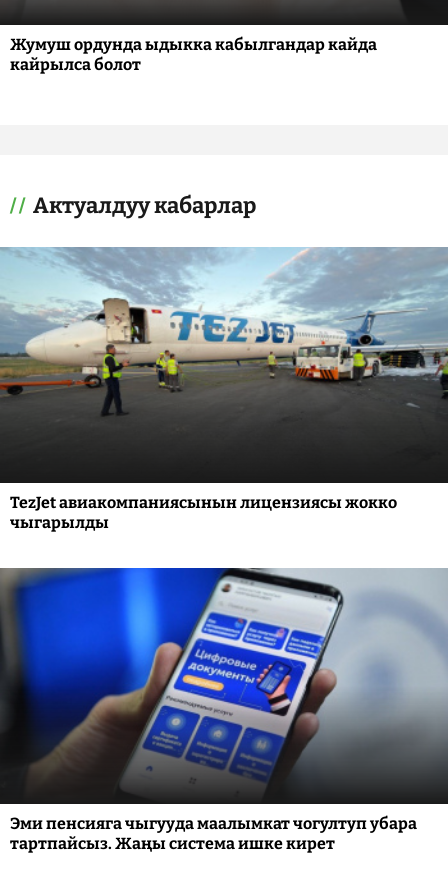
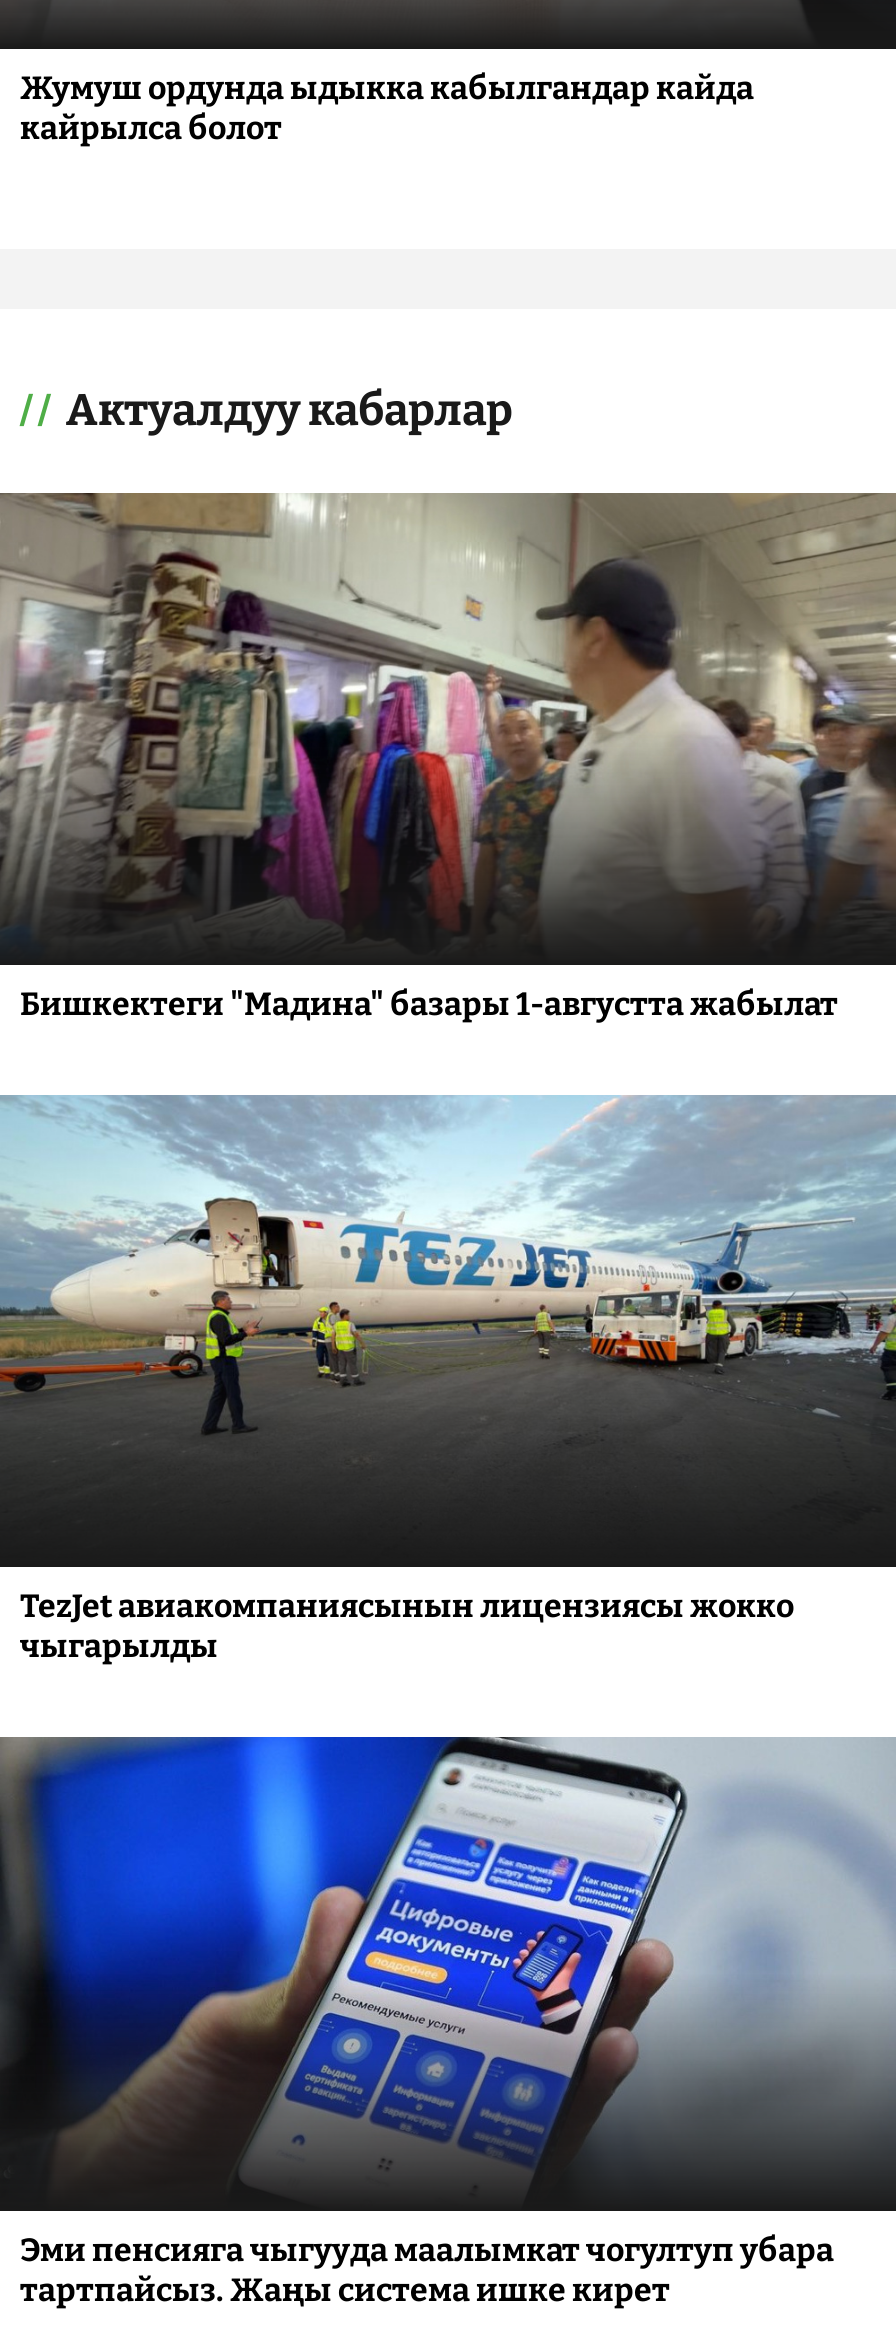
+ [image]
+ Бишкектеги "Мадина" базары 1-августта жабылат
